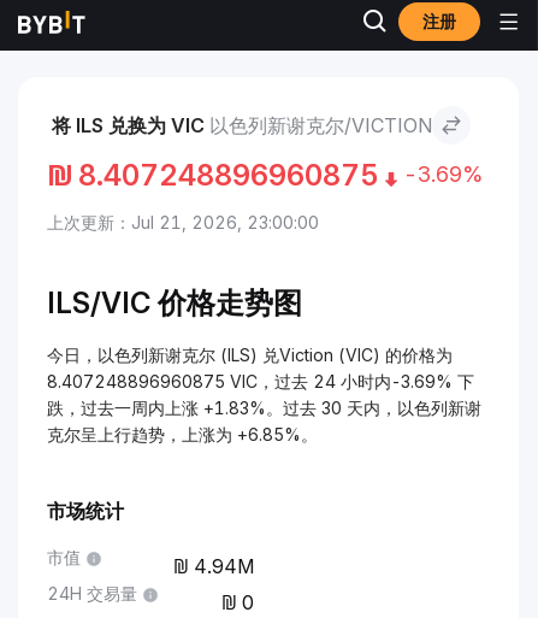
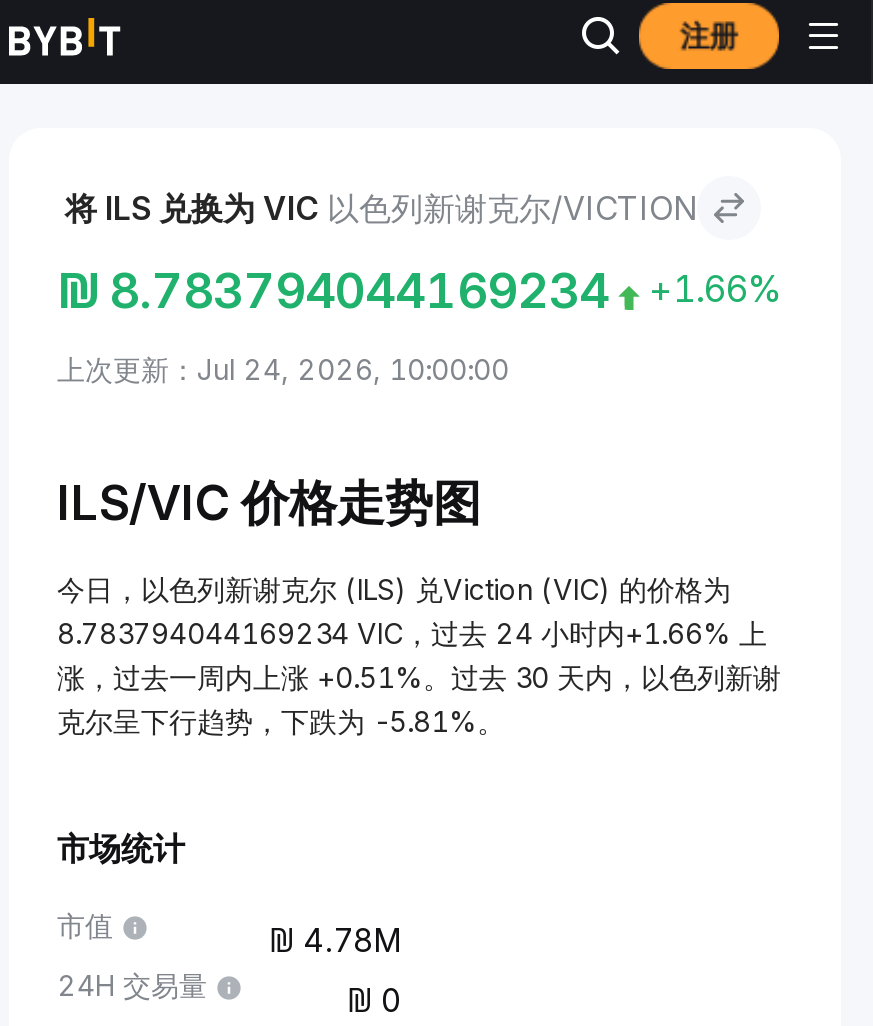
- ₪ 8.407248896960875
+ ₪ 8.783794044169234

- -3.69%
+ +1.66%

- 上次更新：Jul 21, 2026, 23:00:00
+ 上次更新：Jul 24, 2026, 10:00:00

- 8.407248896960875 VIC，过去 24 小时内-3.69% 下
+ 8.783794044169234 VIC，过去 24 小时内+1.66% 上

- 跌，过去一周内上涨 +1.83%。过去 30 天内，以色列新谢
+ 涨，过去一周内上涨 +0.51%。过去 30 天内，以色列新谢

- 克尔呈上行趋势，上涨为 +6.85%。
+ 克尔呈下行趋势，下跌为 -5.81%。

- 4.94M
+ 4.78M
